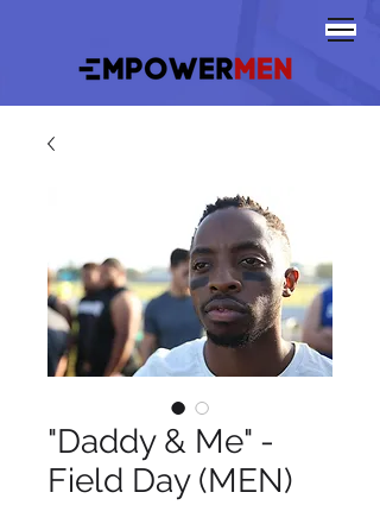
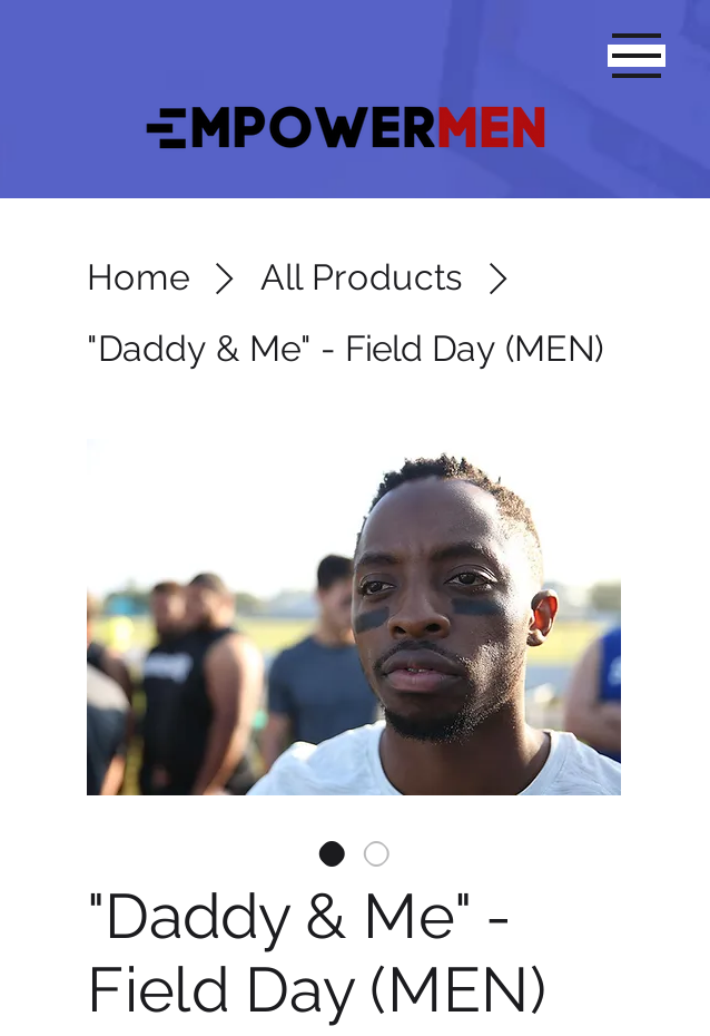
+ Home
+ All Products
+ "Daddy & Me" - Field Day (MEN)
